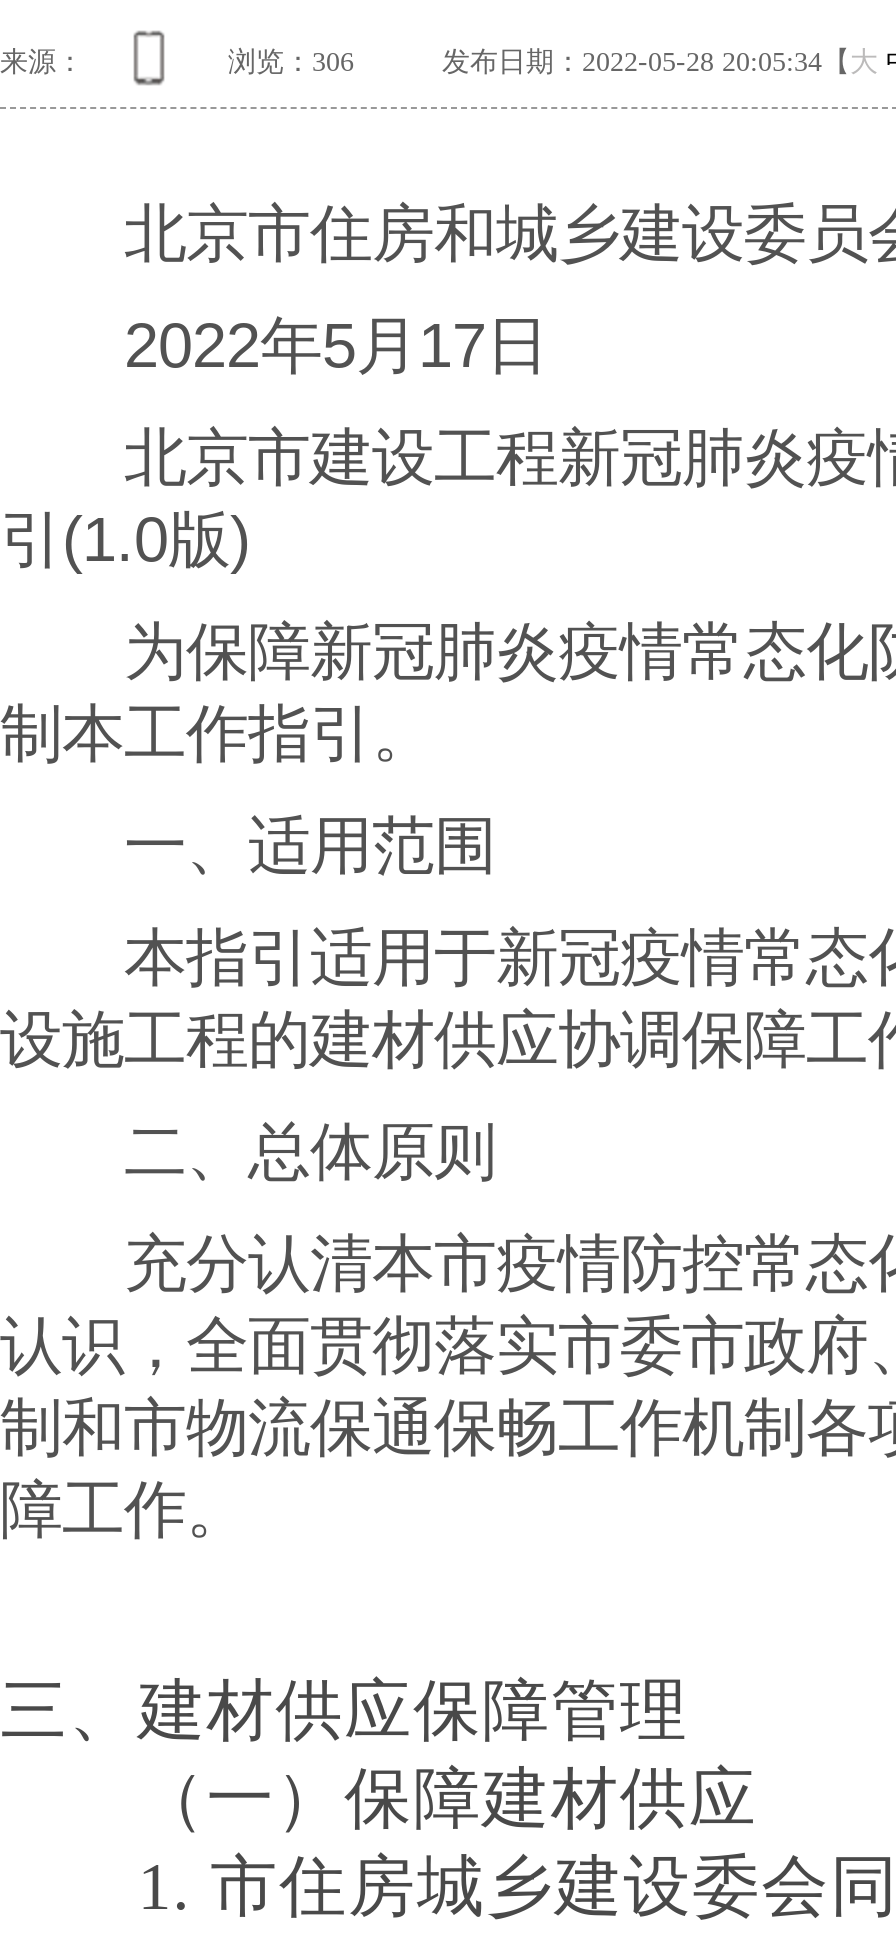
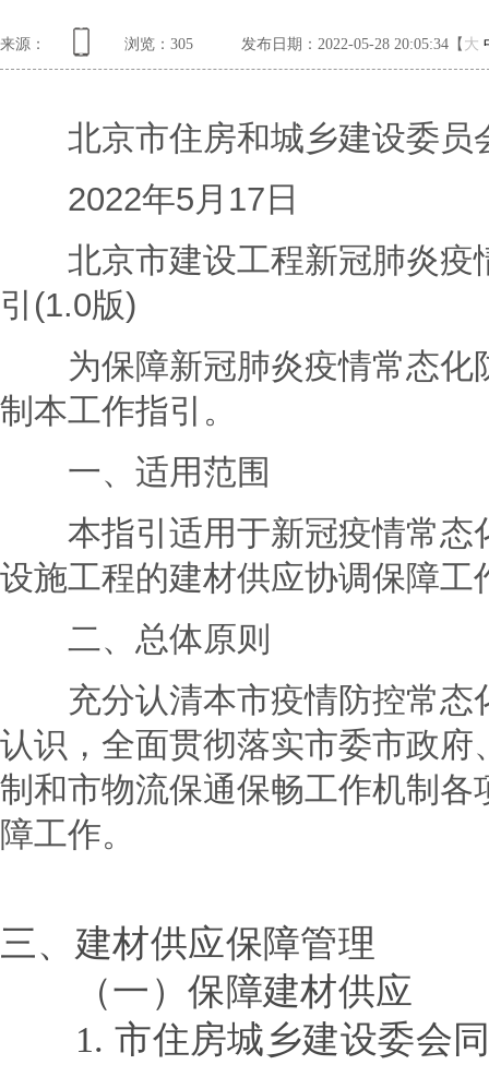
- 浏览：306
+ 浏览：305
